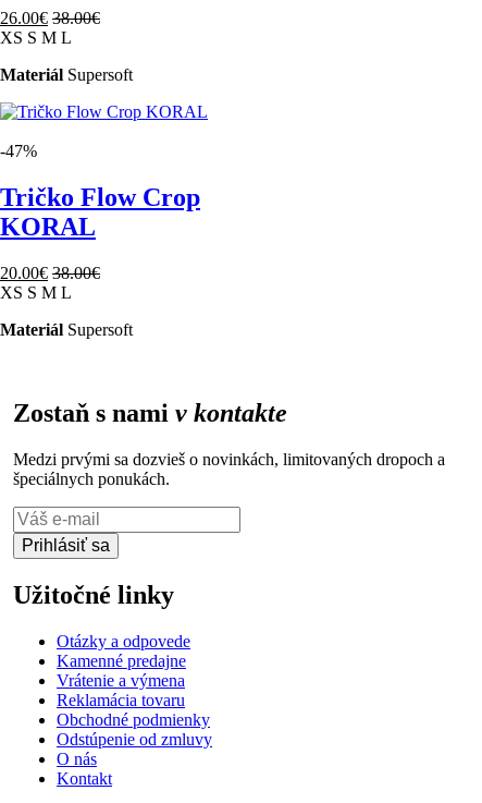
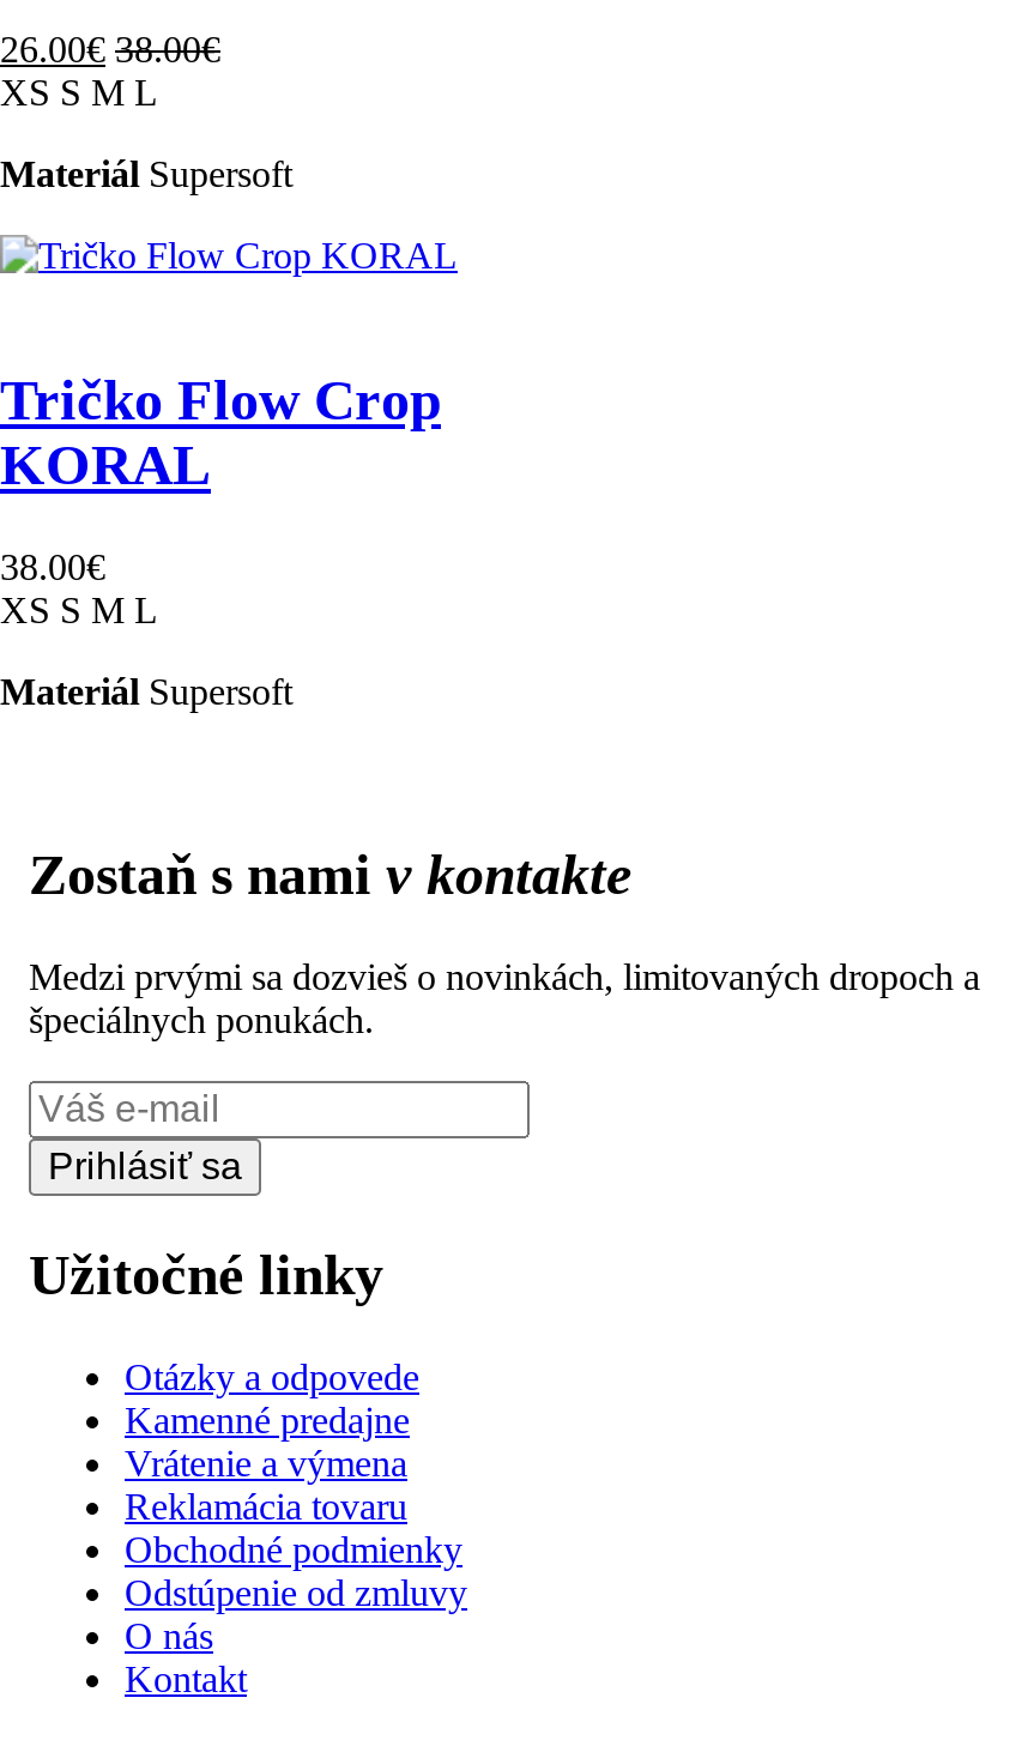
- -47%

- 20.00€ 38.00€
+ 38.00€
